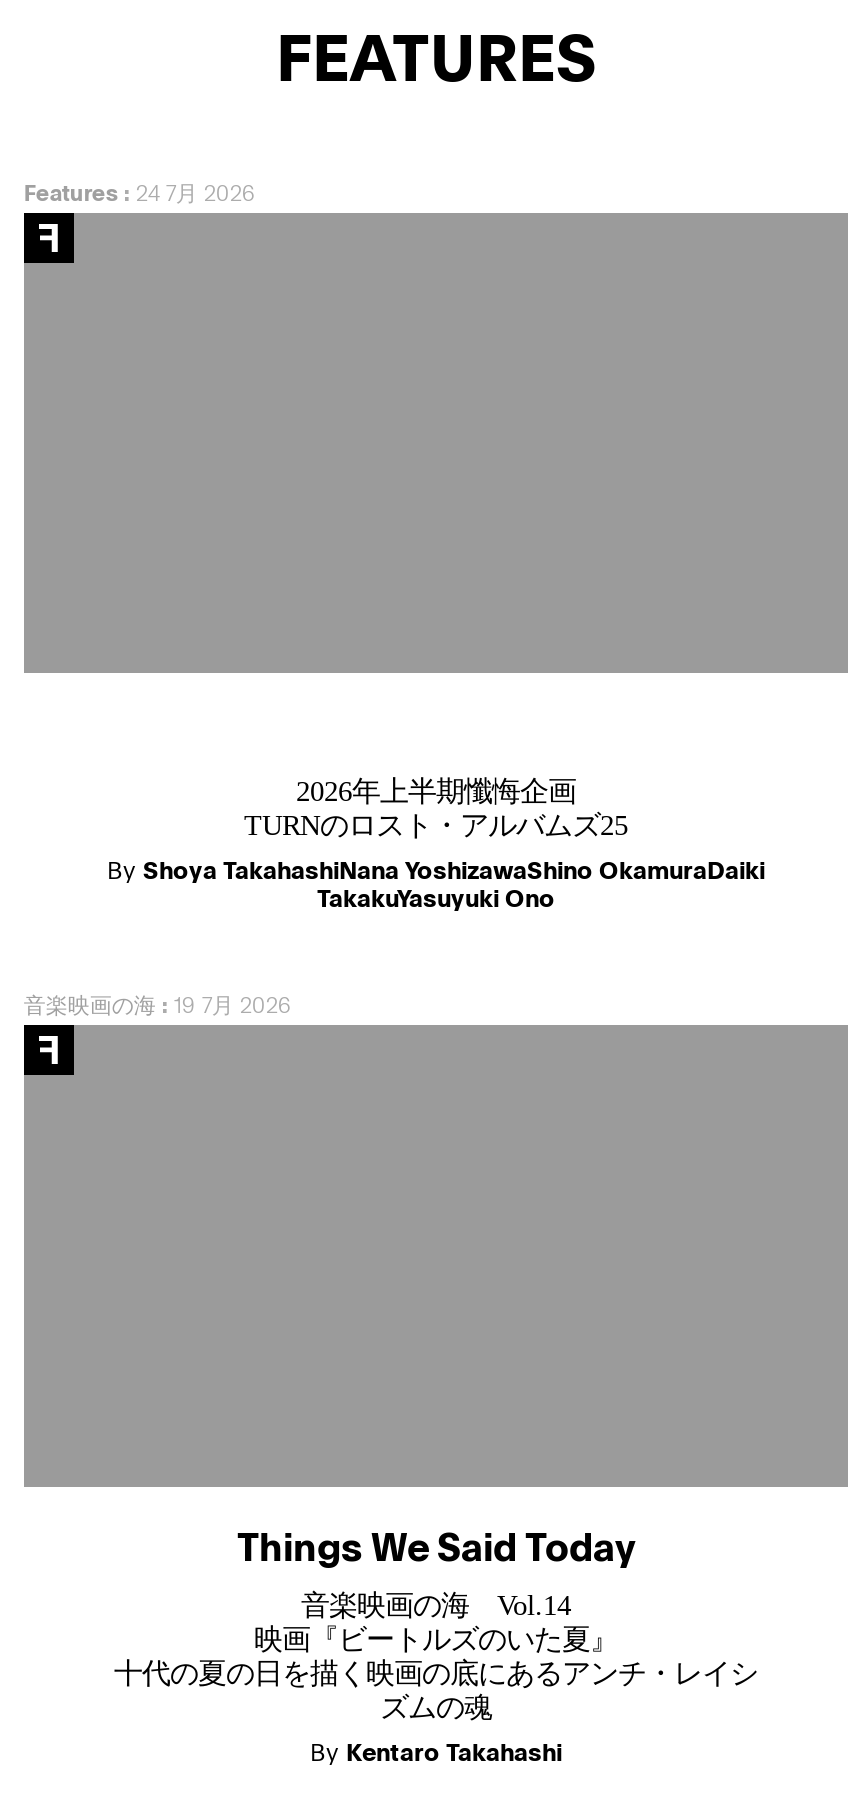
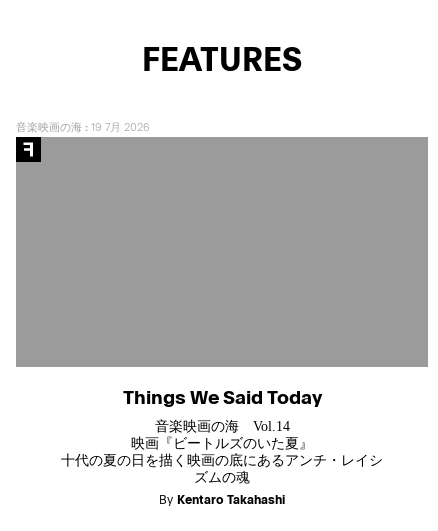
- Features: 24 7月 2026

- 2026年上半期懺悔企画
- TURNのロスト・アルバムズ25
- By Shoya TakahashiNana YoshizawaShino OkamuraDaiki
- TakakuYasuyuki Ono
